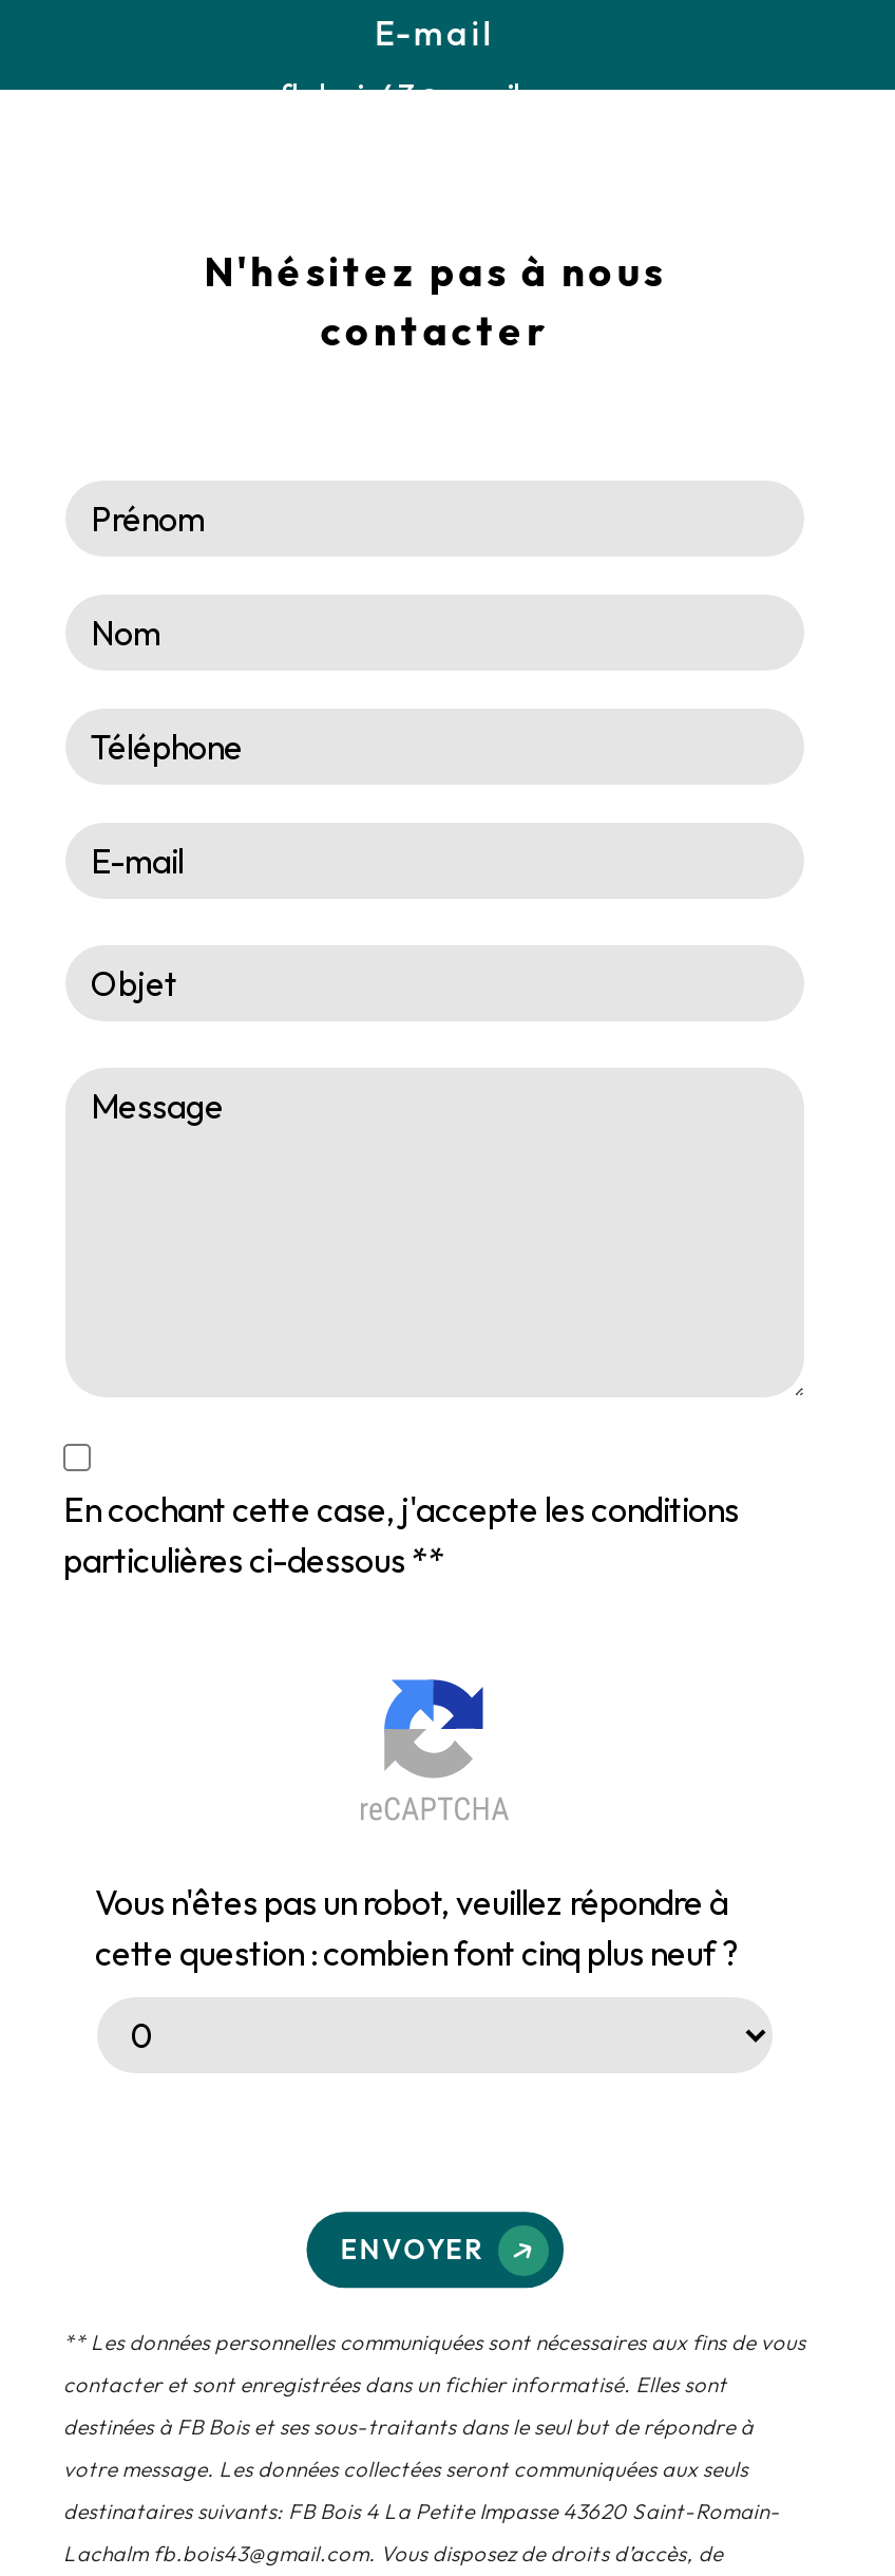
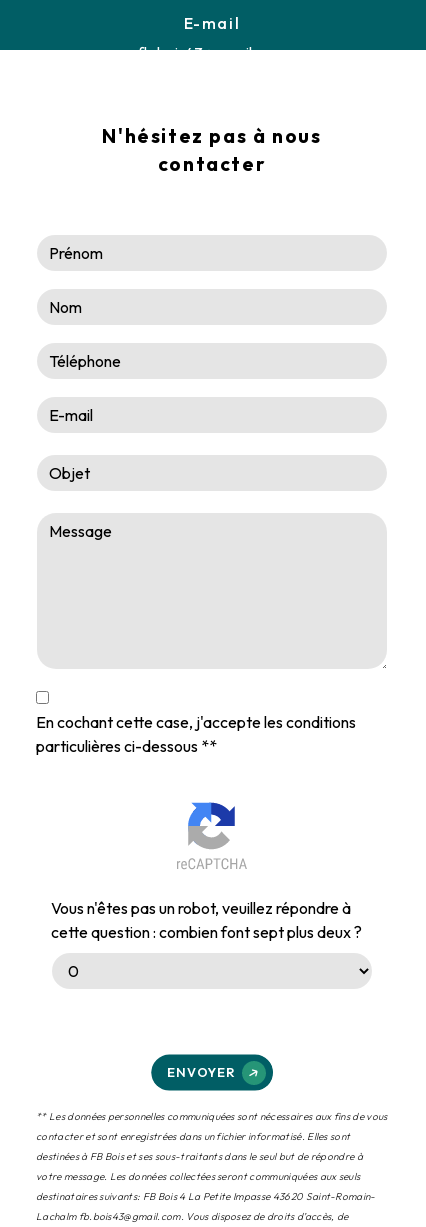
- cette question : combien font cinq plus neuf ?
+ cette question : combien font sept plus deux ?
